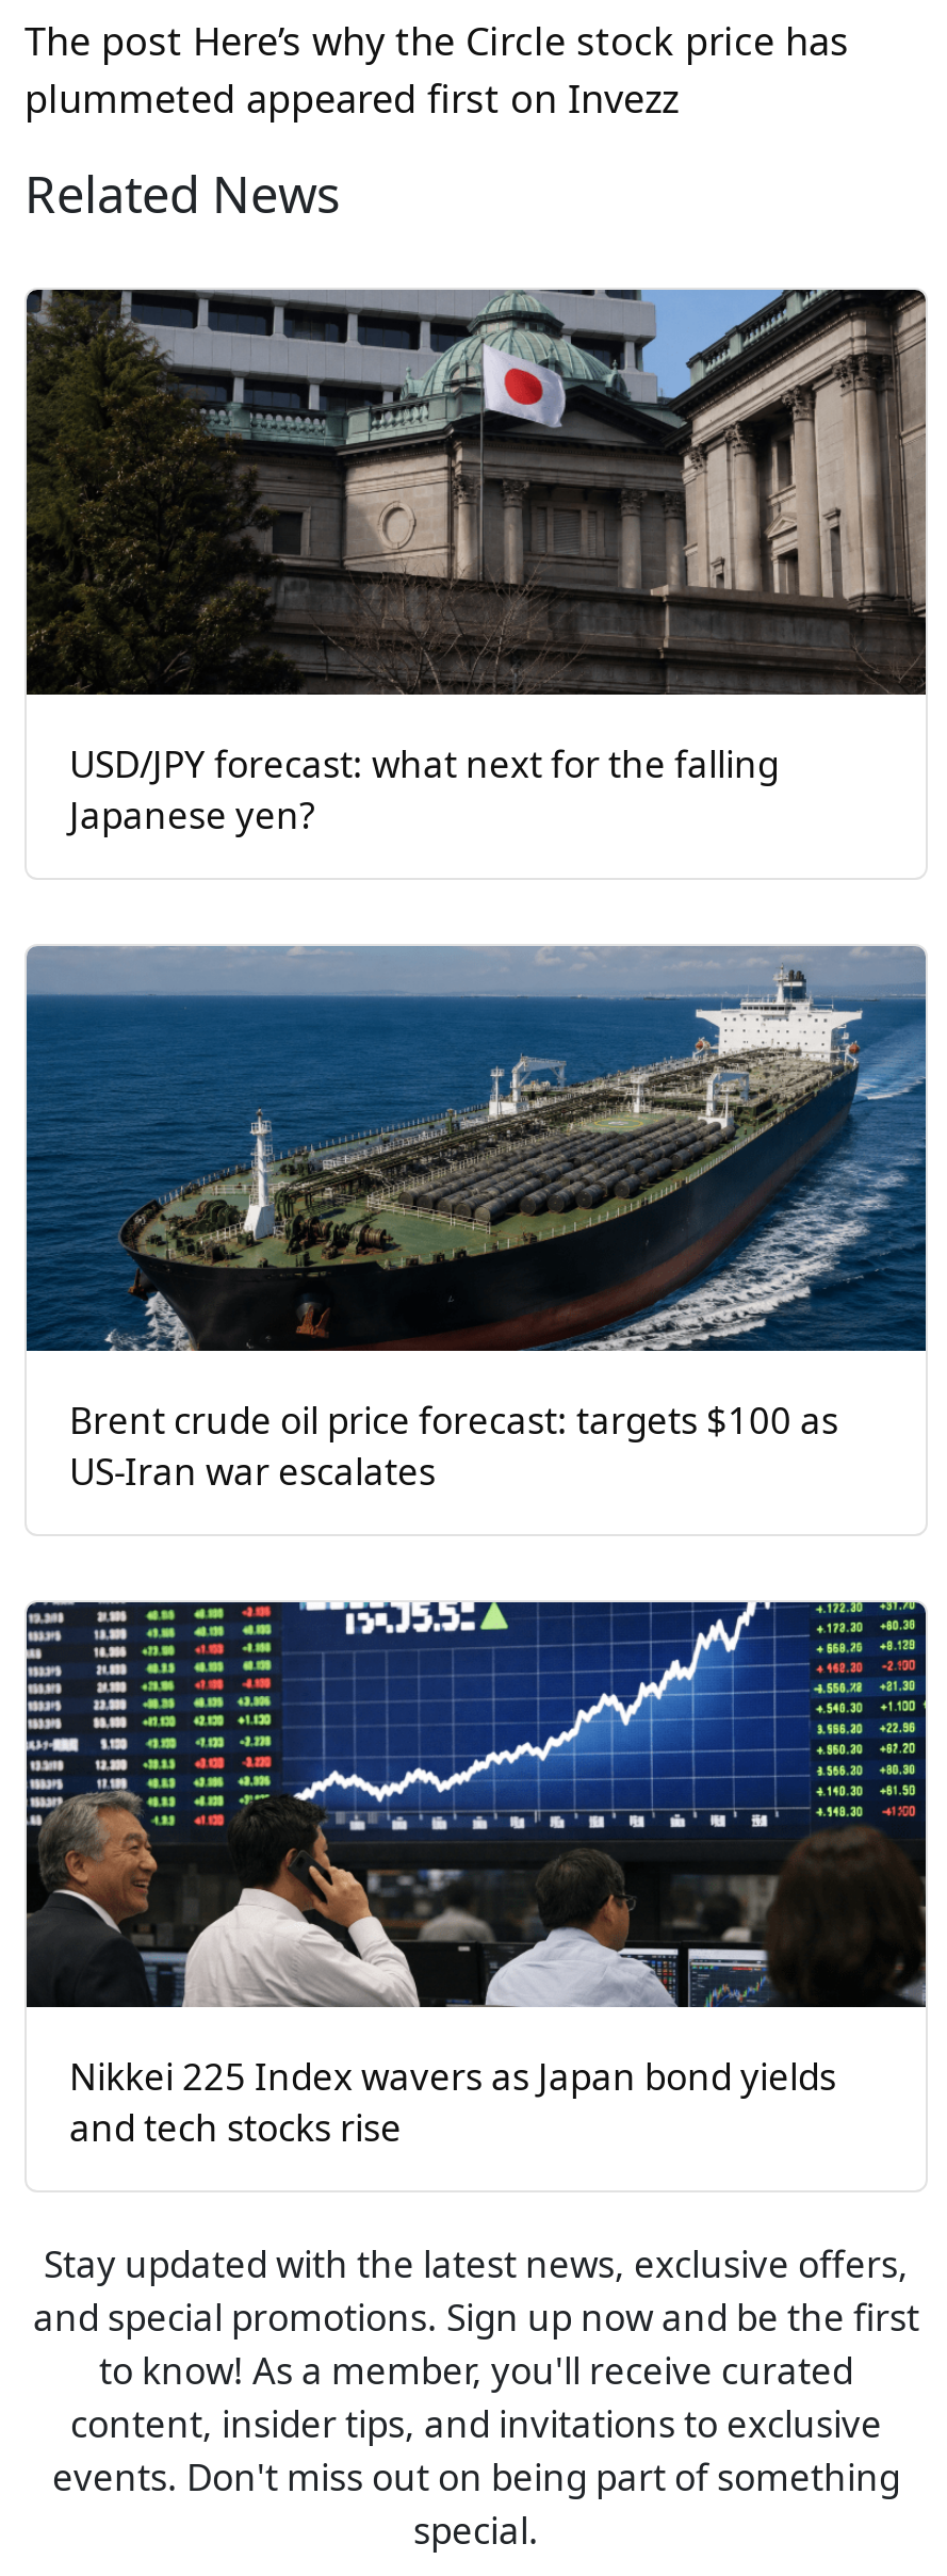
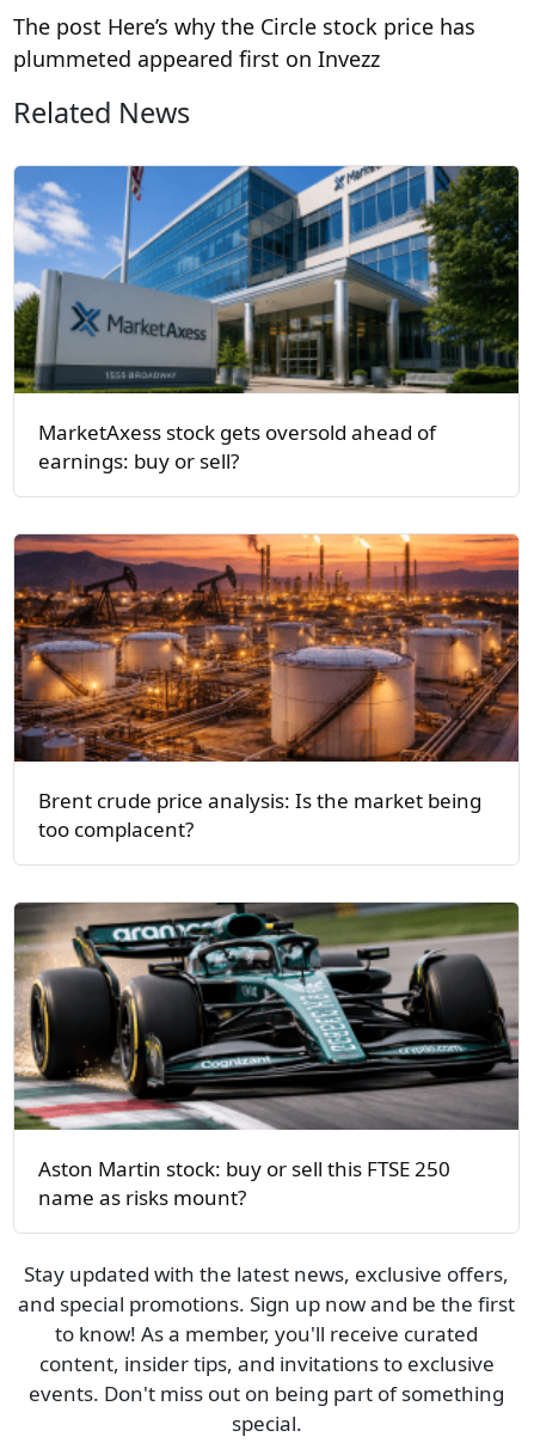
- [image]
- USD/JPY forecast: what next for the falling
- Japanese yen?
+ [image]
+ MarketAxess stock gets oversold ahead of
+ earnings: buy or sell?

- [image]
- Brent crude oil price forecast: targets $100 as
- US-Iran war escalates
+ [image]
+ Brent crude price analysis: Is the market being
+ too complacent?

- [image]
- Nikkei 225 Index wavers as Japan bond yields
- and tech stocks rise
+ [image]
+ Aston Martin stock: buy or sell this FTSE 250
+ name as risks mount?
